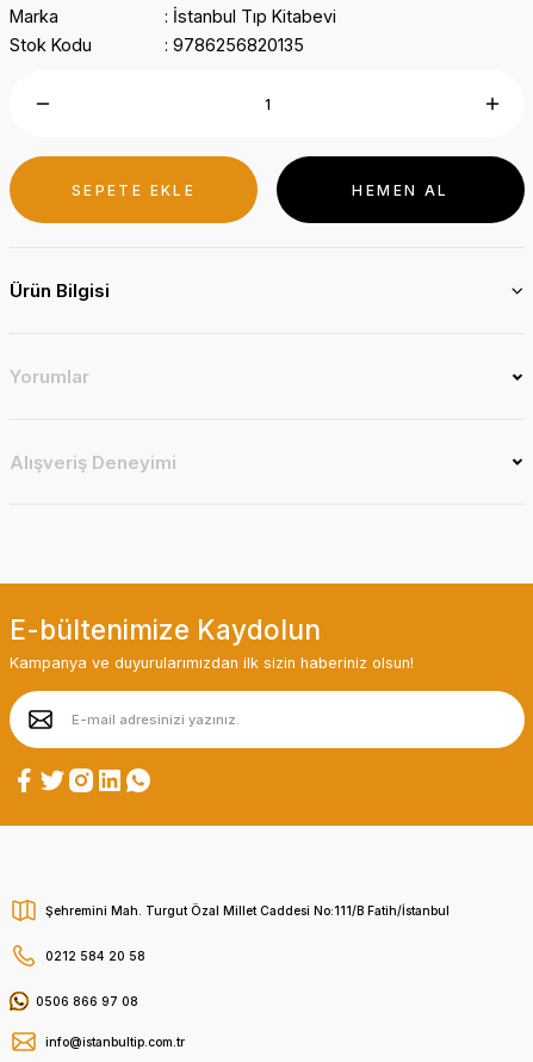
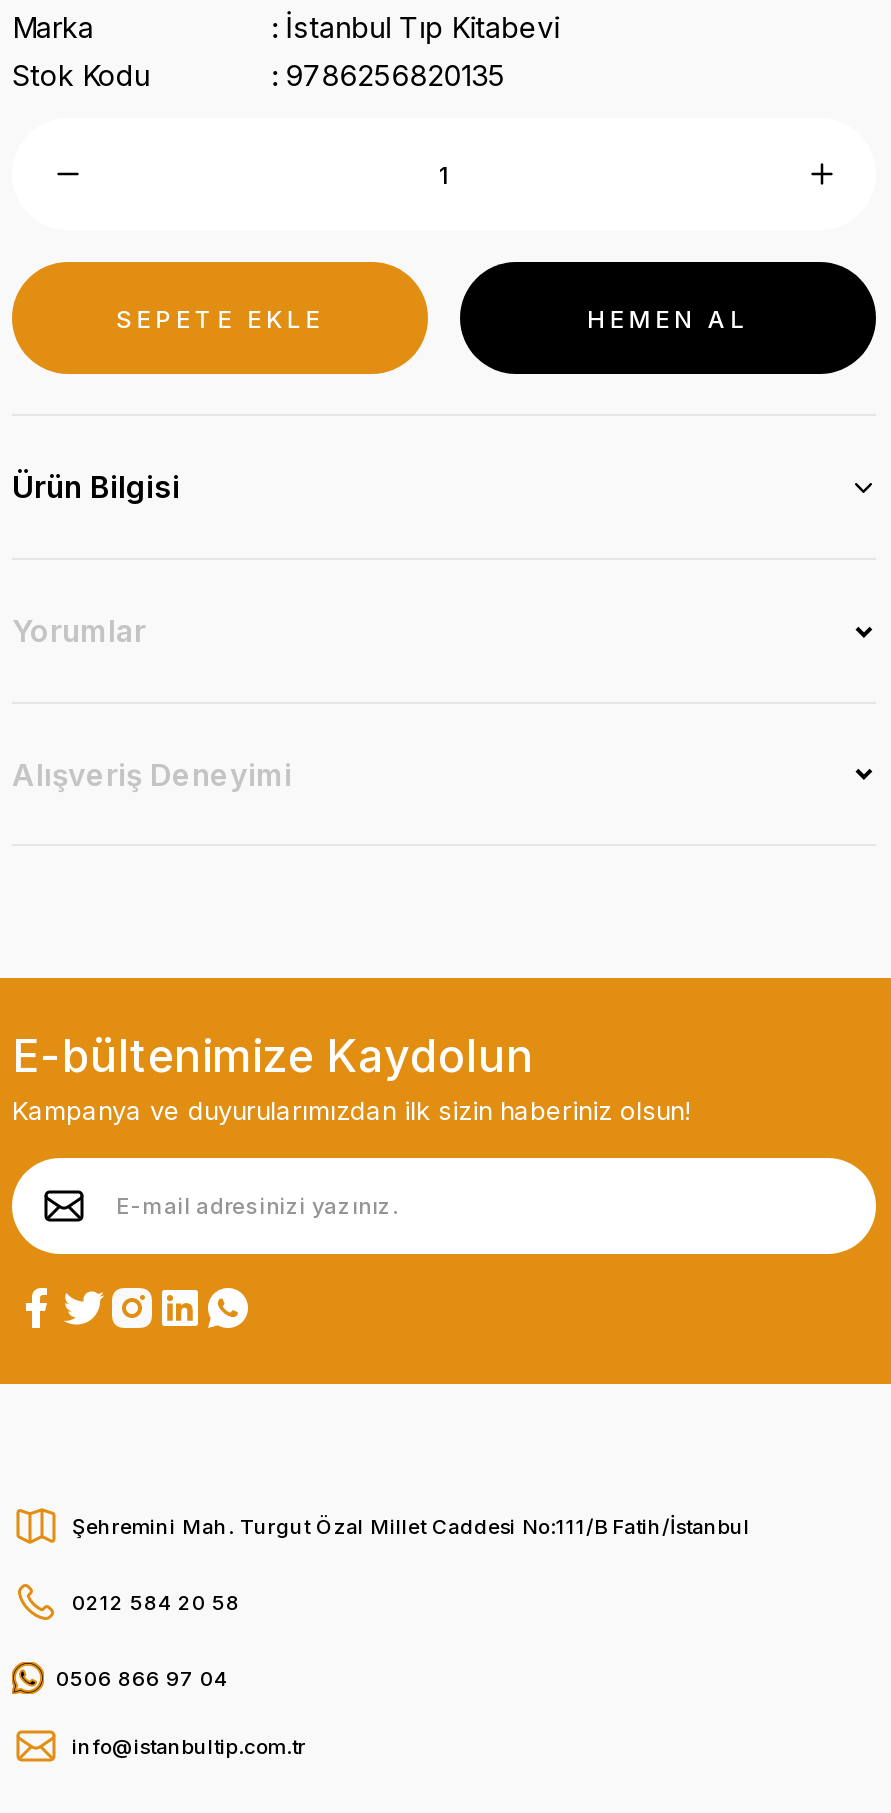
- 0506 866 97 08
+ 0506 866 97 04
